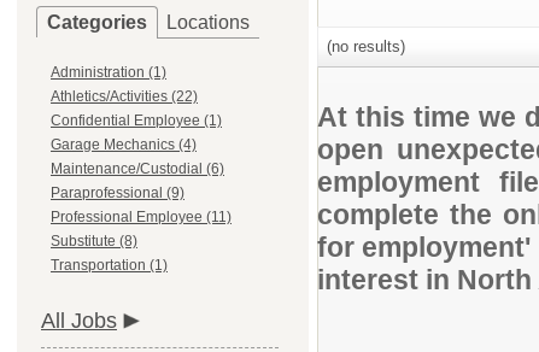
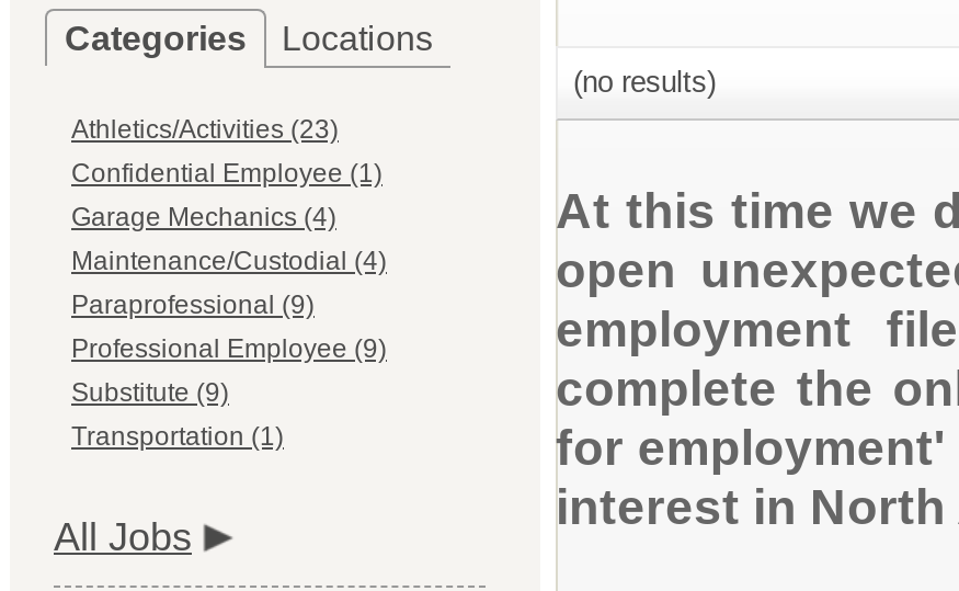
- Administration (1)
- Athletics/Activities (22)
+ Athletics/Activities (23)

- Maintenance/Custodial (6)
+ Maintenance/Custodial (4)

- Professional Employee (11)
+ Professional Employee (9)

- Substitute (8)
+ Substitute (9)
